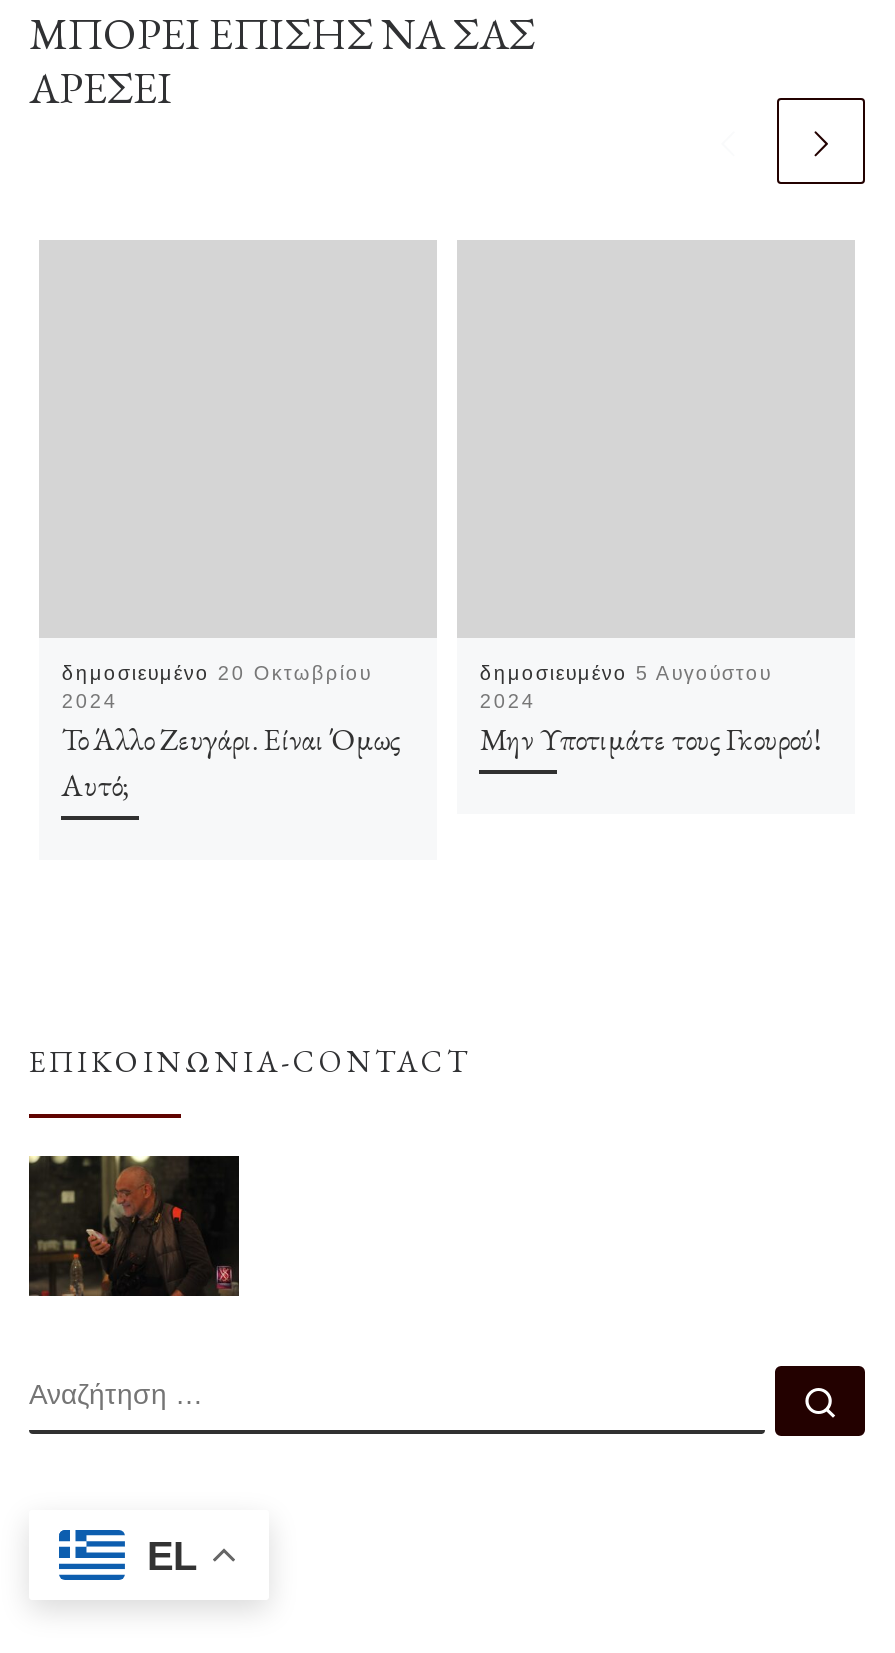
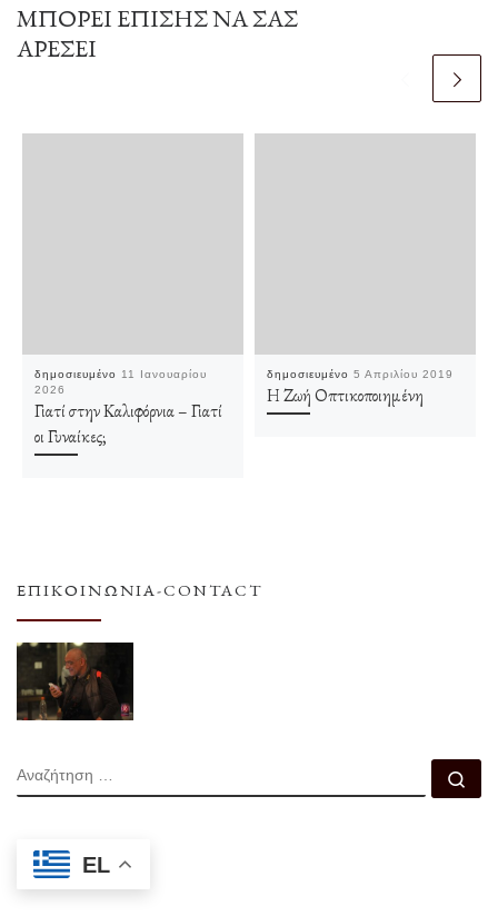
- δημοσιευμένο 20 Οκτωβρίου
- 2024
- Το Άλλο Ζευγάρι. Είναι Όμως
- Αυτό;
+ δημοσιευμένο 11 Ιανουαρίου
+ 2026
+ Γιατί στην Καλιφόρνια – Γιατί
+ οι Γυναίκες;

- δημοσιευμένο 5 Αυγούστου
- 2024
- Μην Υποτιμάτε τους Γκουρού!
+ δημοσιευμένο 5 Απριλίου 2019
+ Η Ζωή Οπτικοποιημένη
